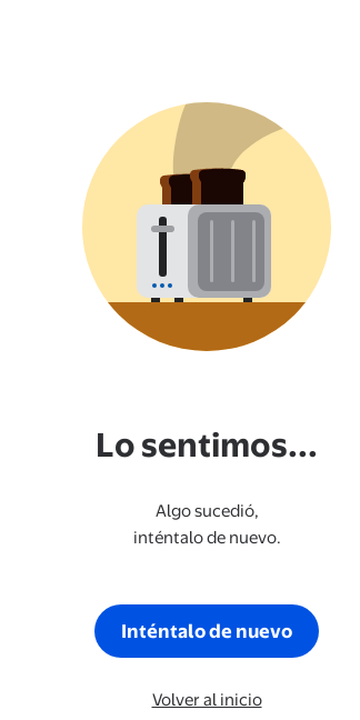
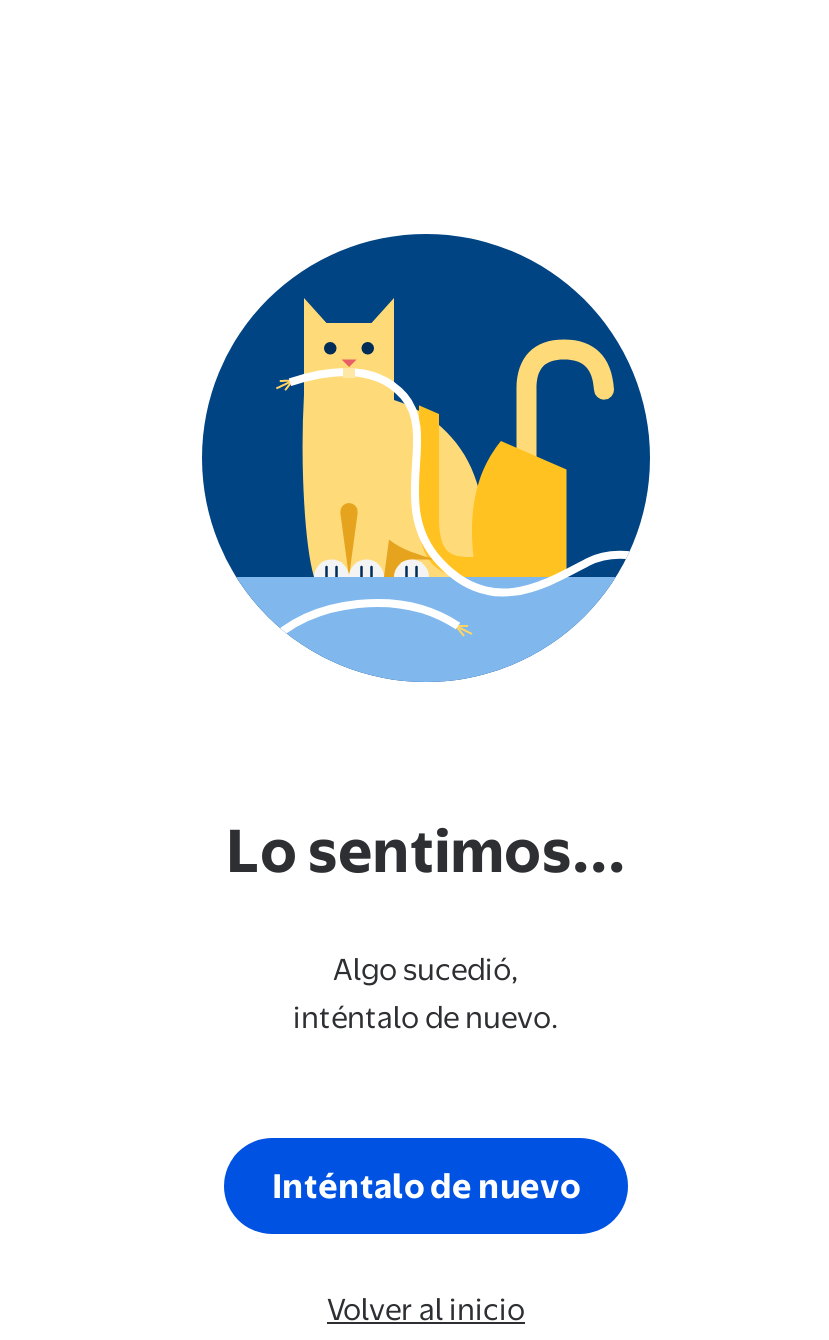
- [image]
+ [image]
